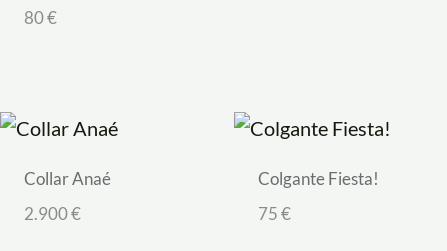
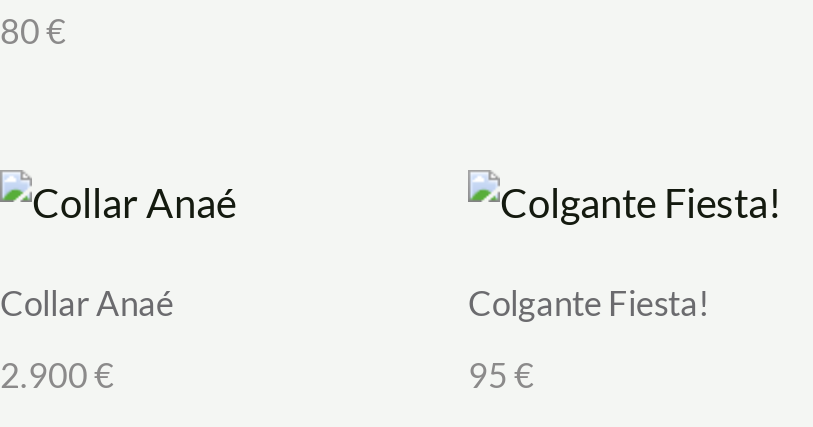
- 75 €
+ 95 €
